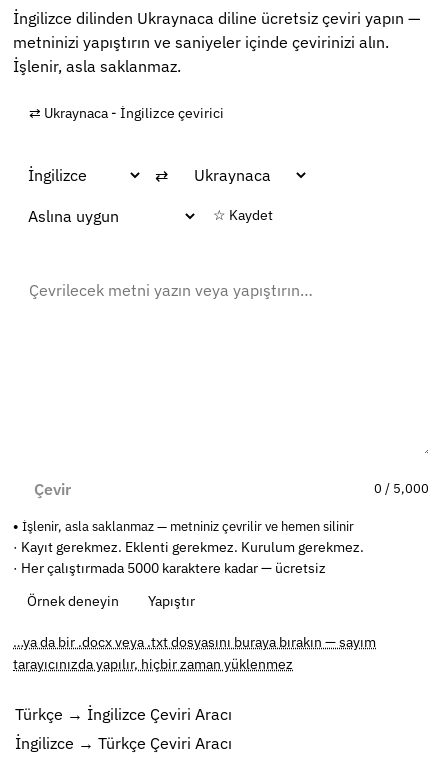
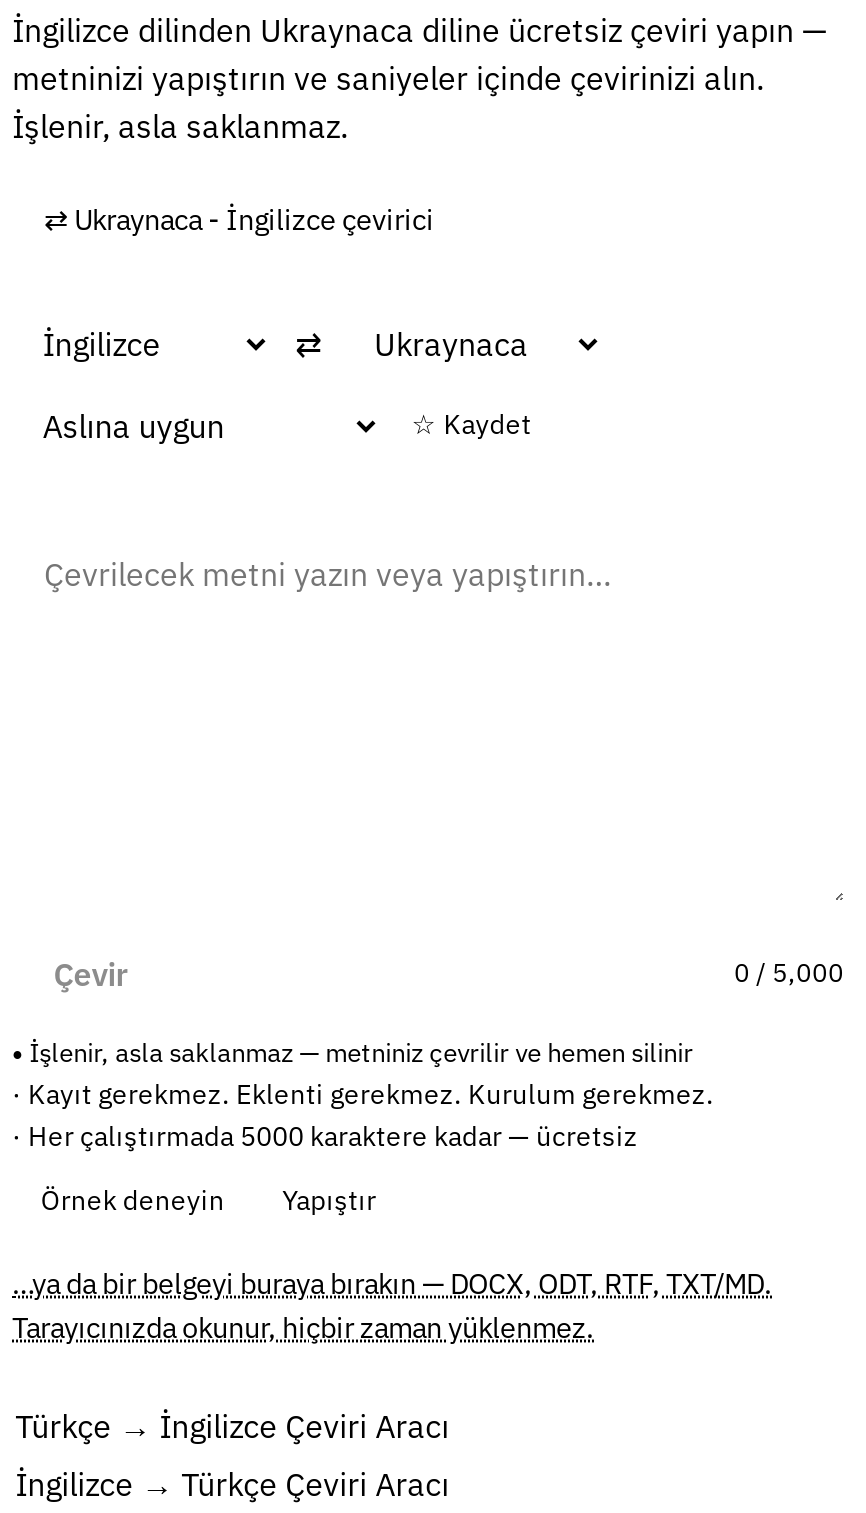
- …ya da bir .docx veya .txt dosyasını buraya bırakın — sayım
+ …ya da bir belgeyi buraya bırakın — DOCX, ODT, RTF, TXT/MD.

- tarayıcınızda yapılır, hiçbir zaman yüklenmez
+ Tarayıcınızda okunur, hiçbir zaman yüklenmez.
